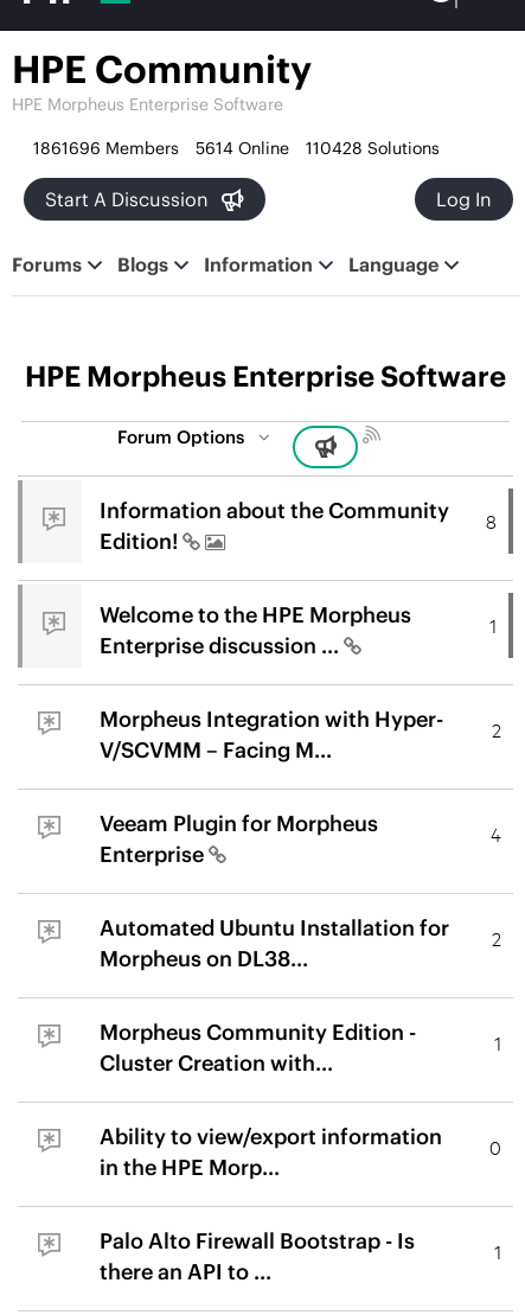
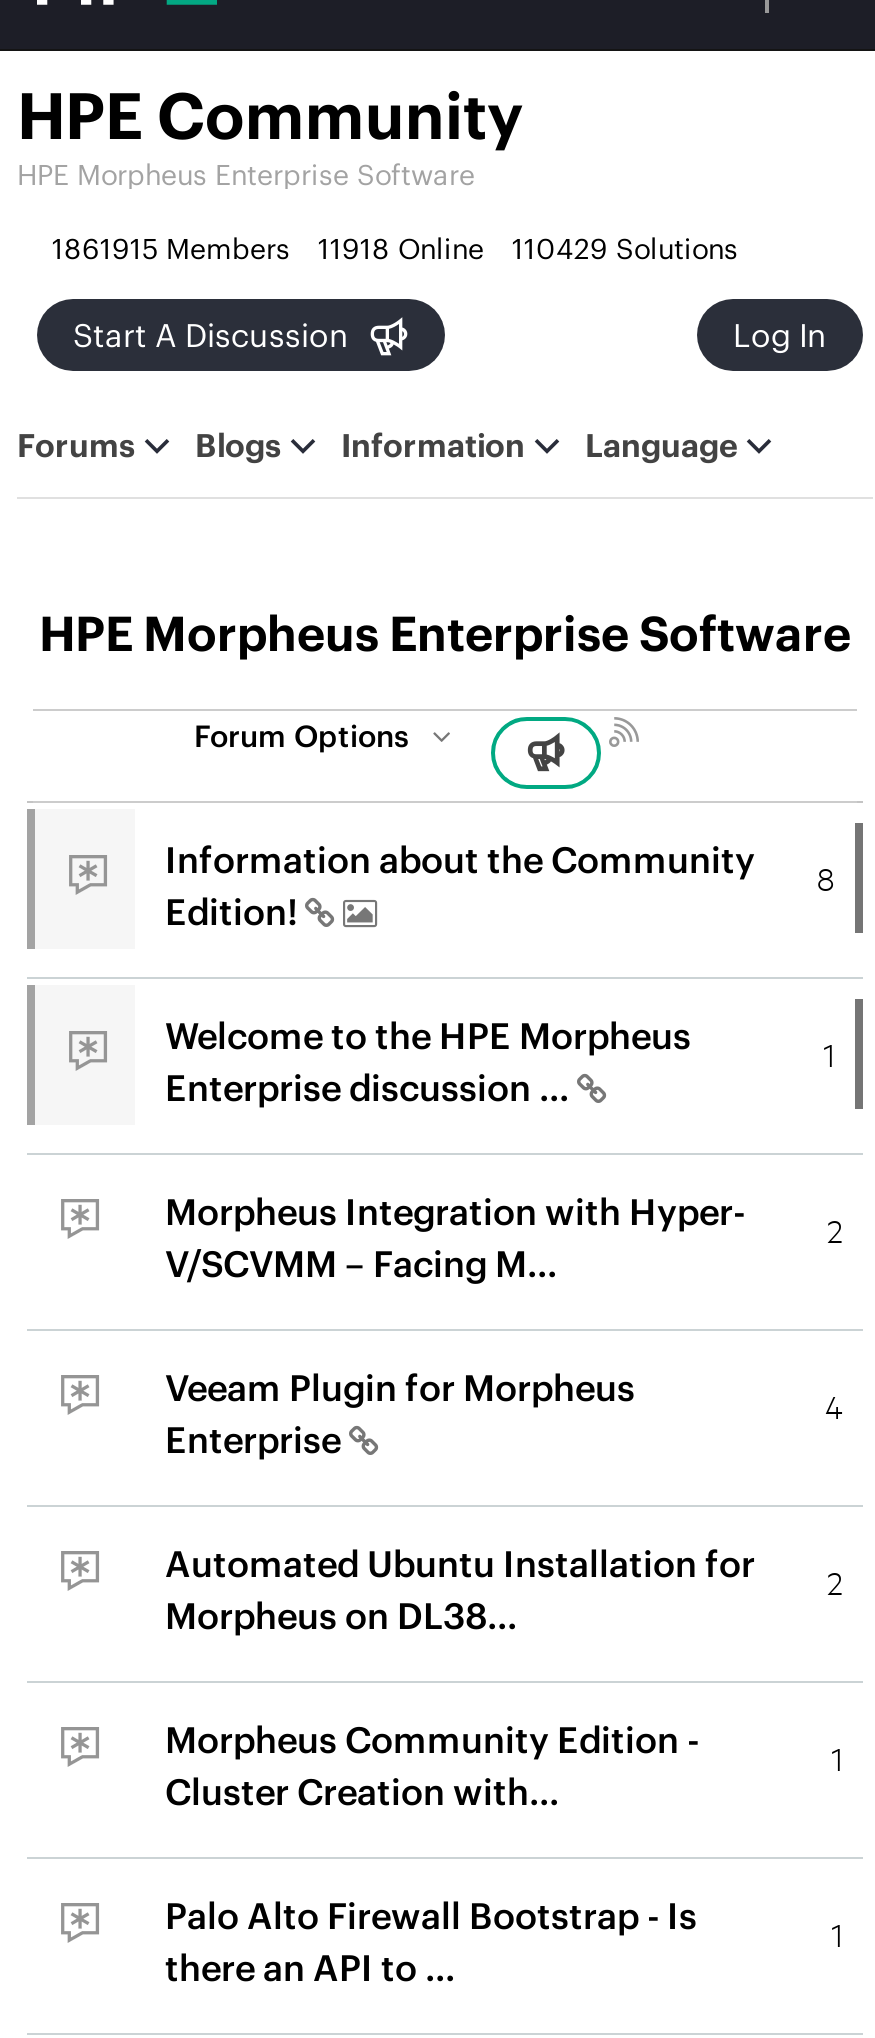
- 1861696 Members
+ 1861915 Members

- 5614 Online
+ 11918 Online

- 110428 Solutions
+ 110429 Solutions

- Ability to view/export information
- in the HPE Morp...

- 0
